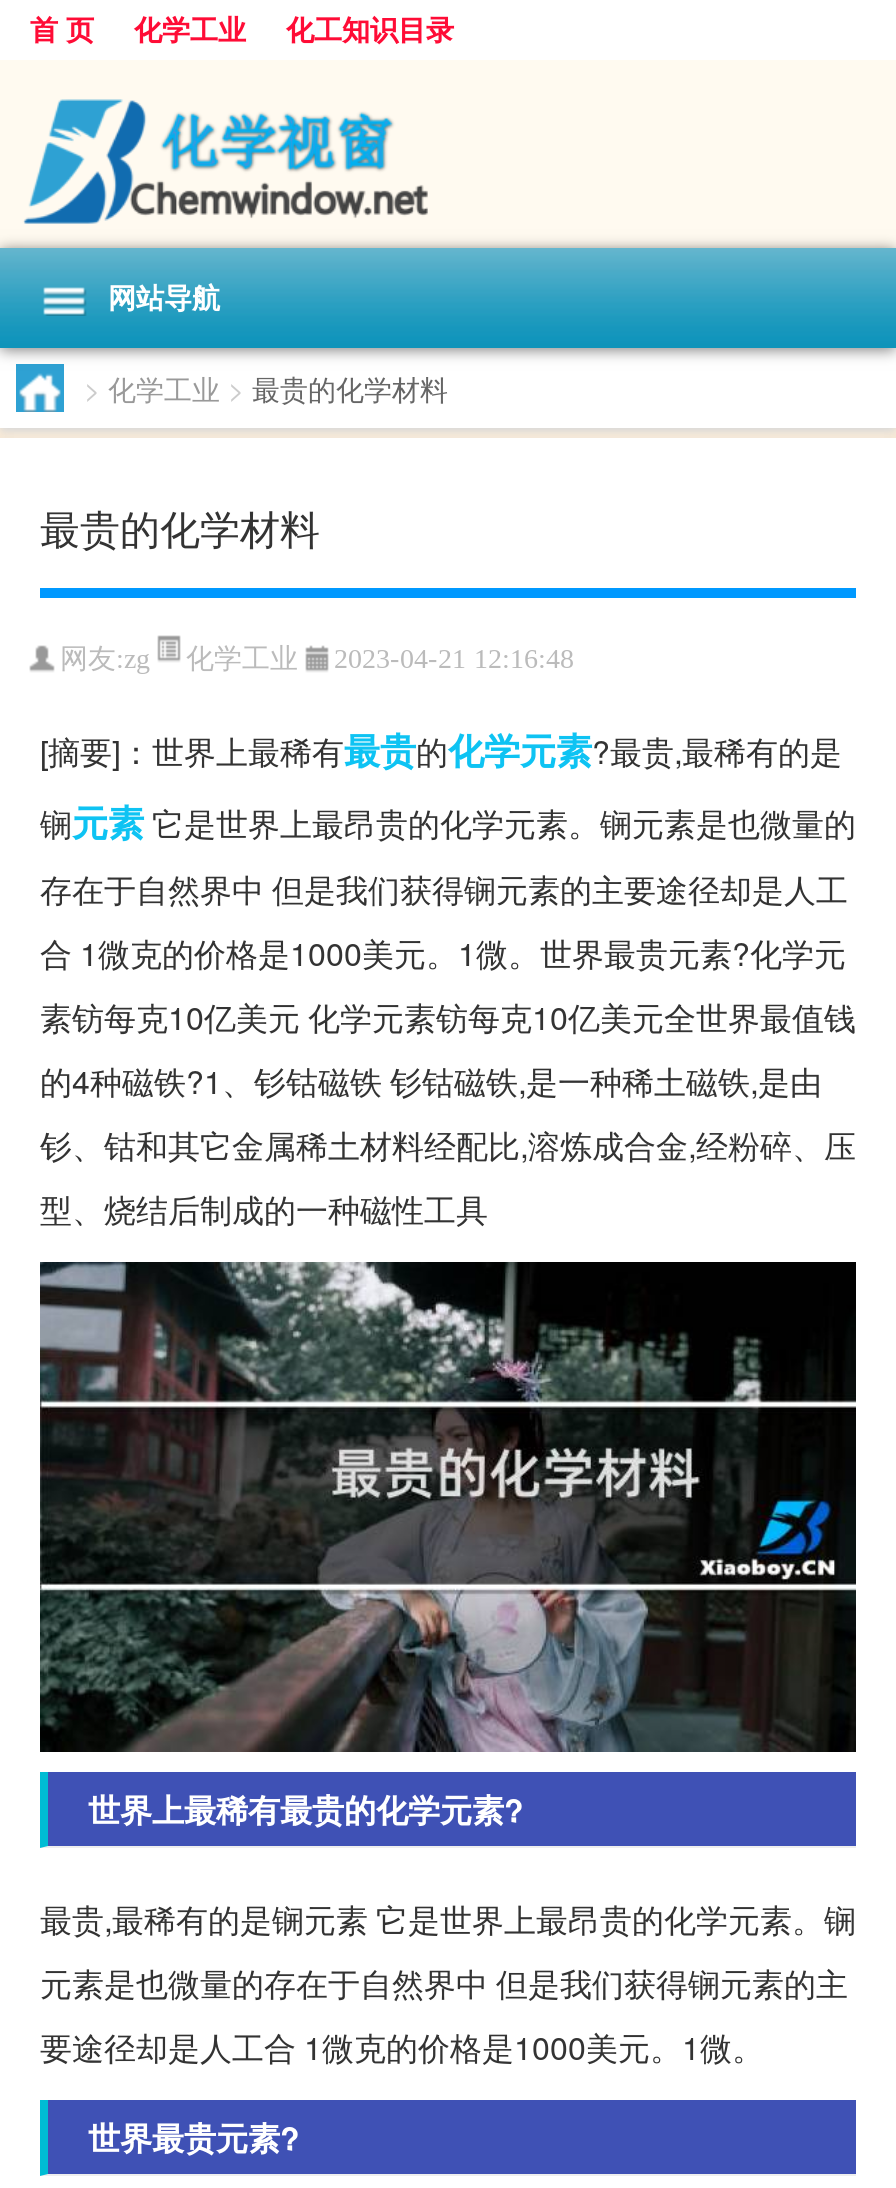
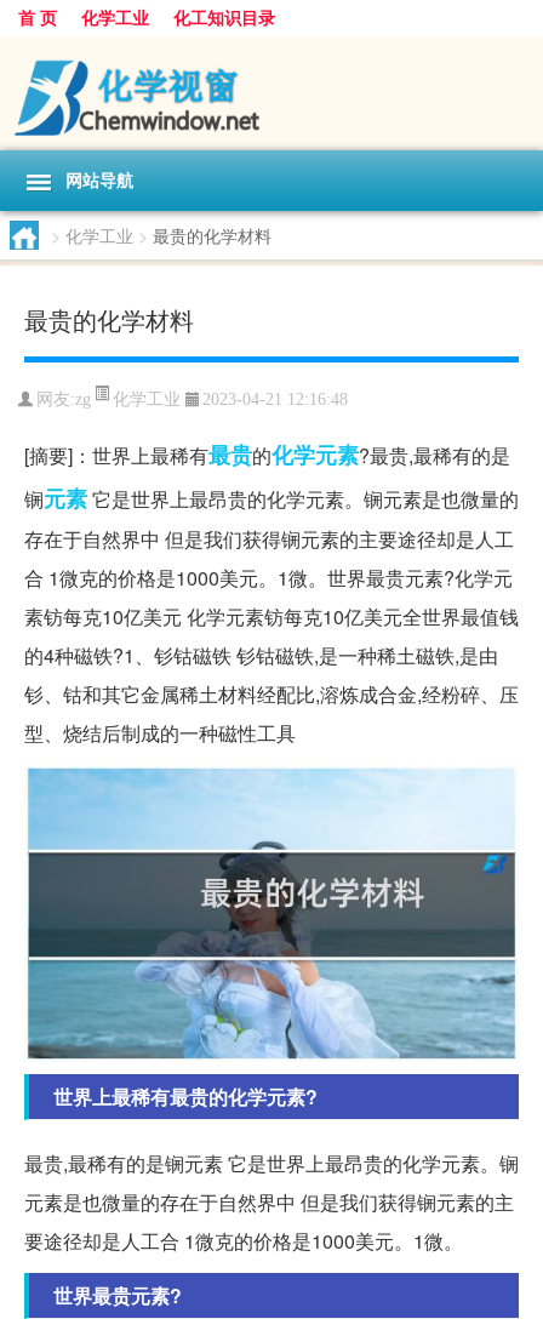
- [image]
+ [image]
